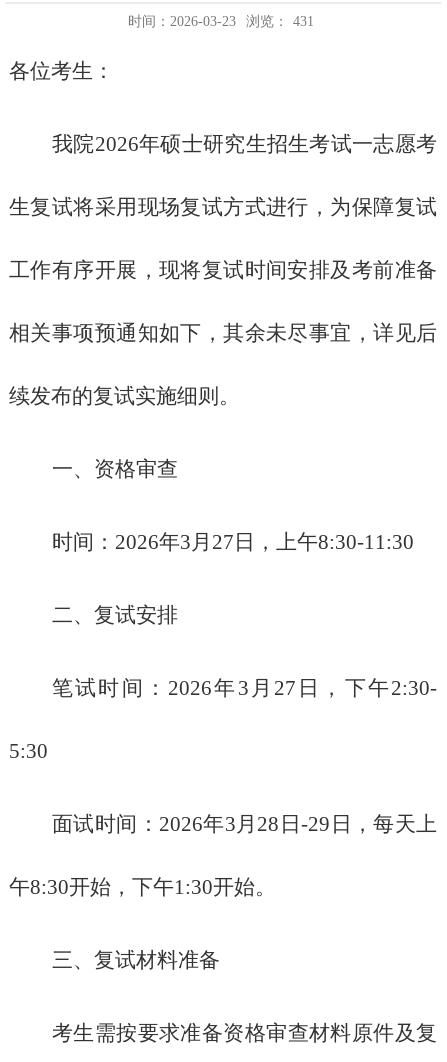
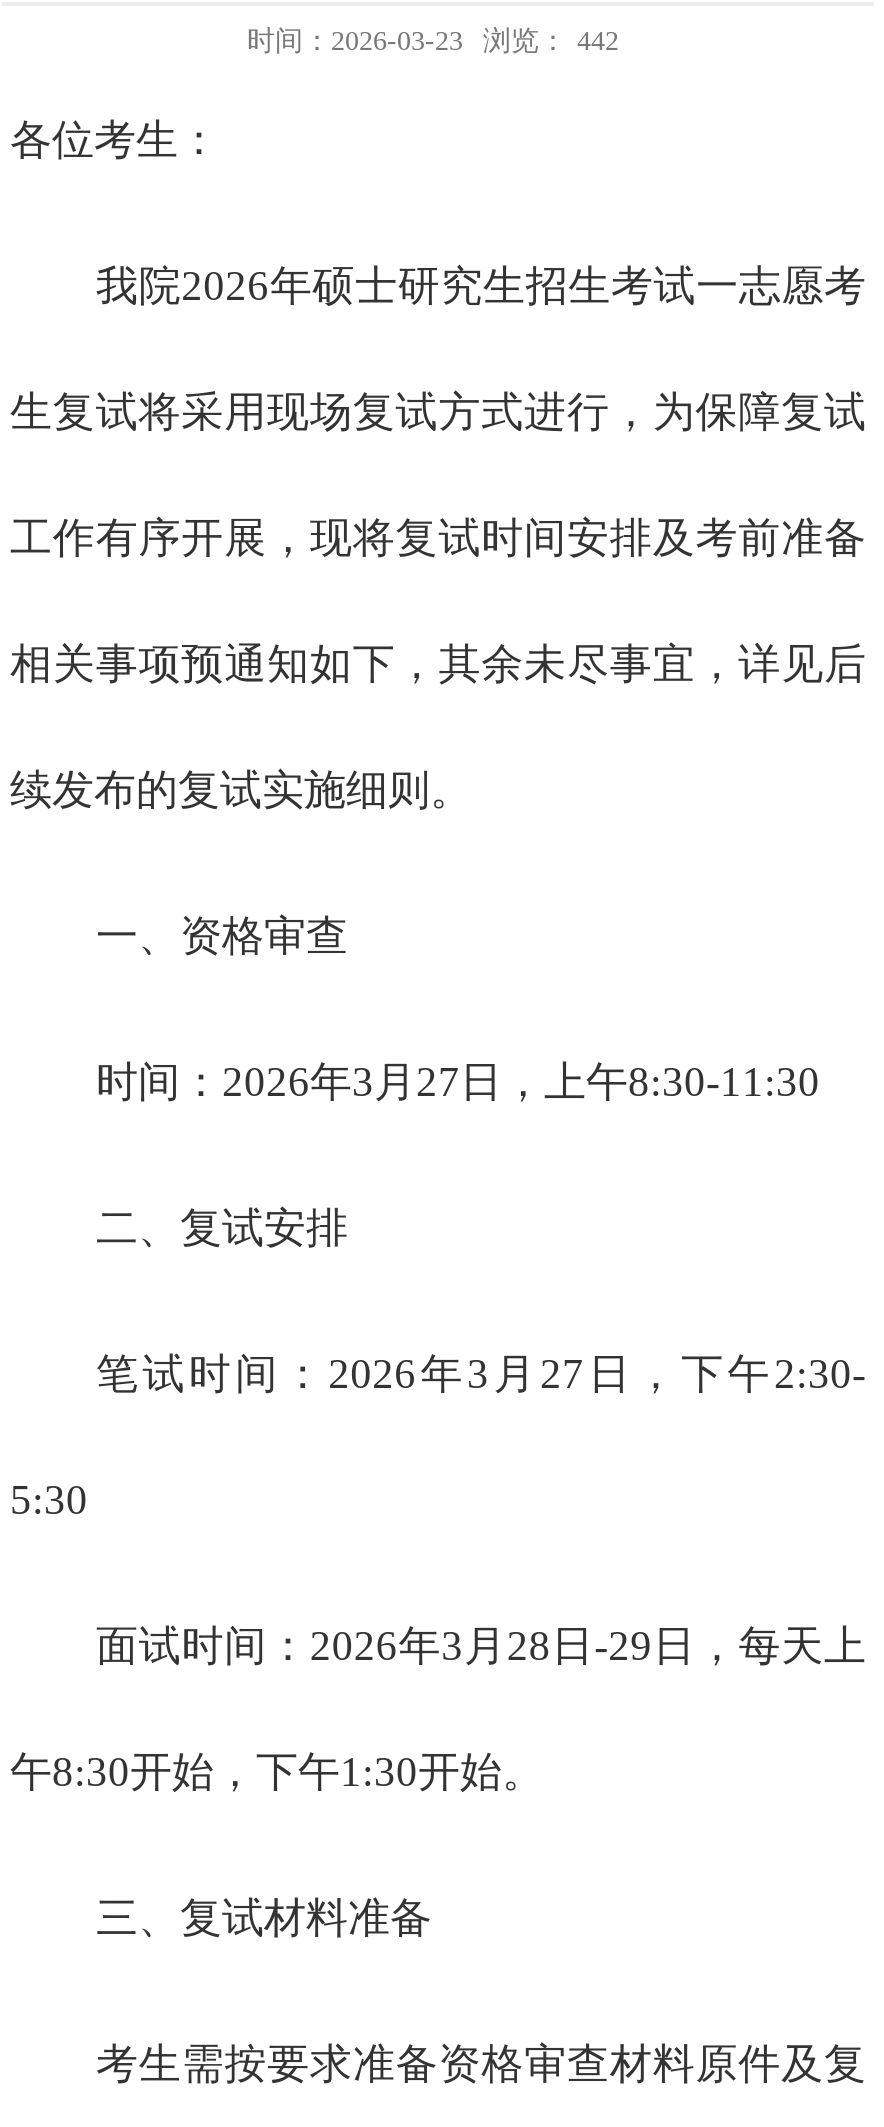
- 时间：2026-03-23 浏览： 431
+ 时间：2026-03-23 浏览： 442
